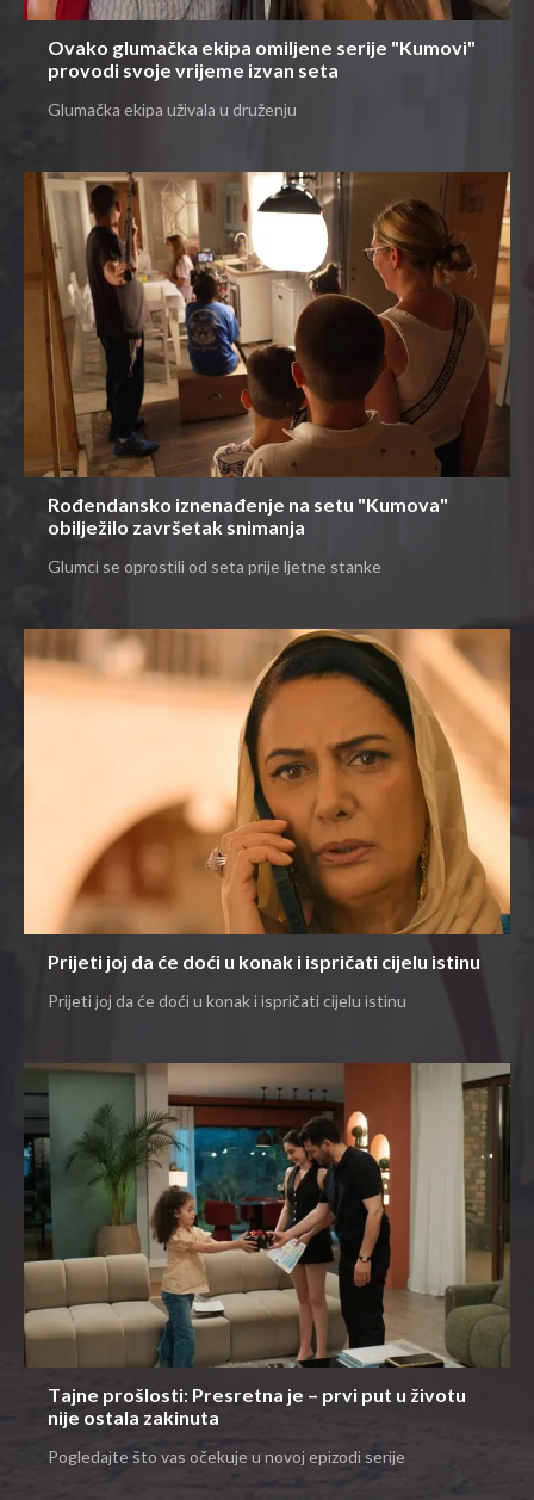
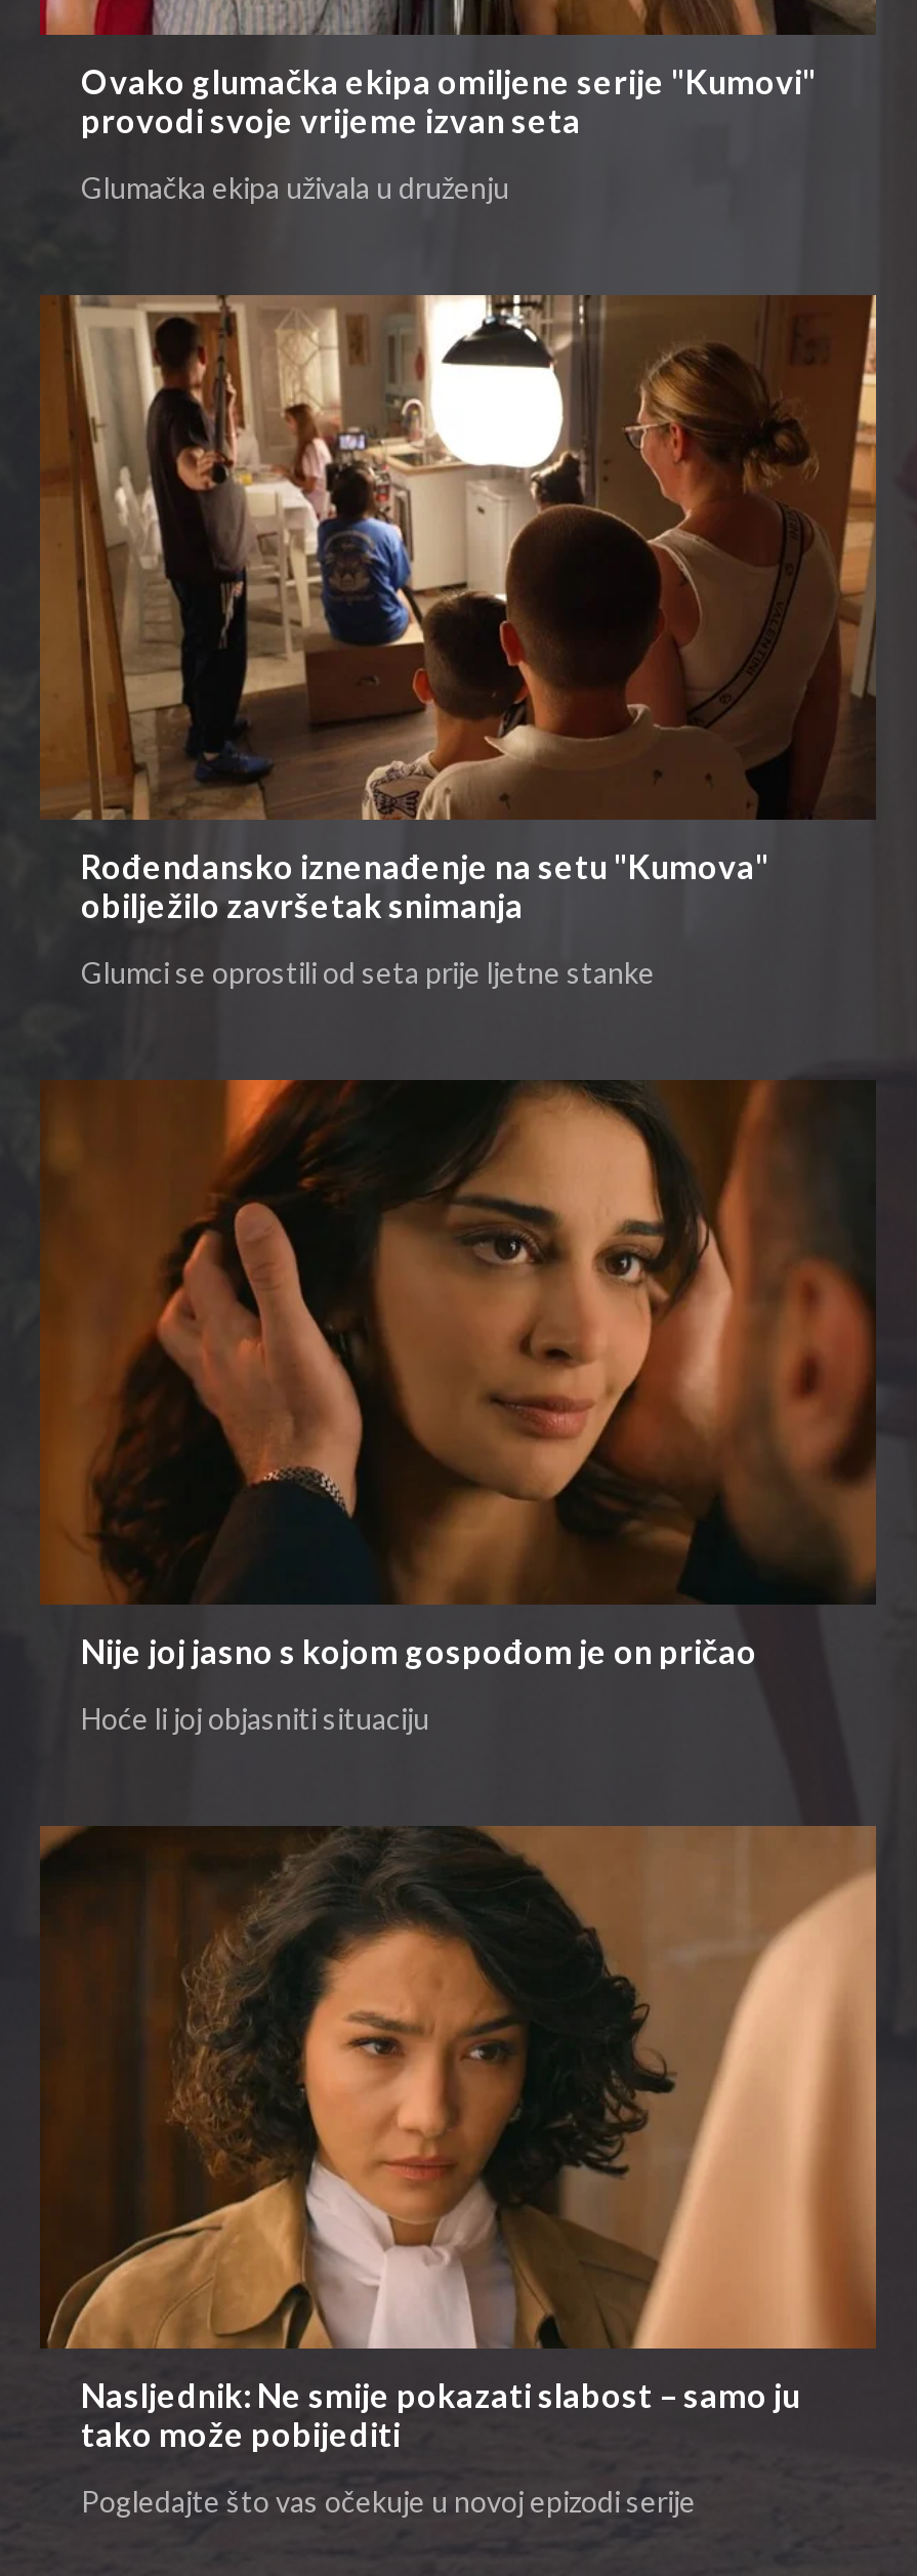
- [image]
- Prijeti joj da će doći u konak i ispričati cijelu istinu
+ [image]
+ Nije joj jasno s kojom gospođom je on pričao

- Prijeti joj da će doći u konak i ispričati cijelu istinu
+ Hoće li joj objasniti situaciju

- [image]
- Tajne prošlosti: Presretna je – prvi put u životu
- nije ostala zakinuta
+ [image]
+ Nasljednik: Ne smije pokazati slabost – samo ju
+ tako može pobijediti
